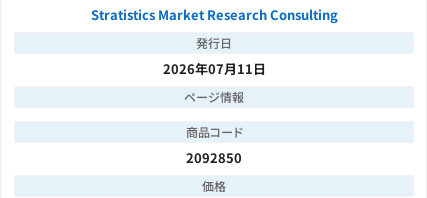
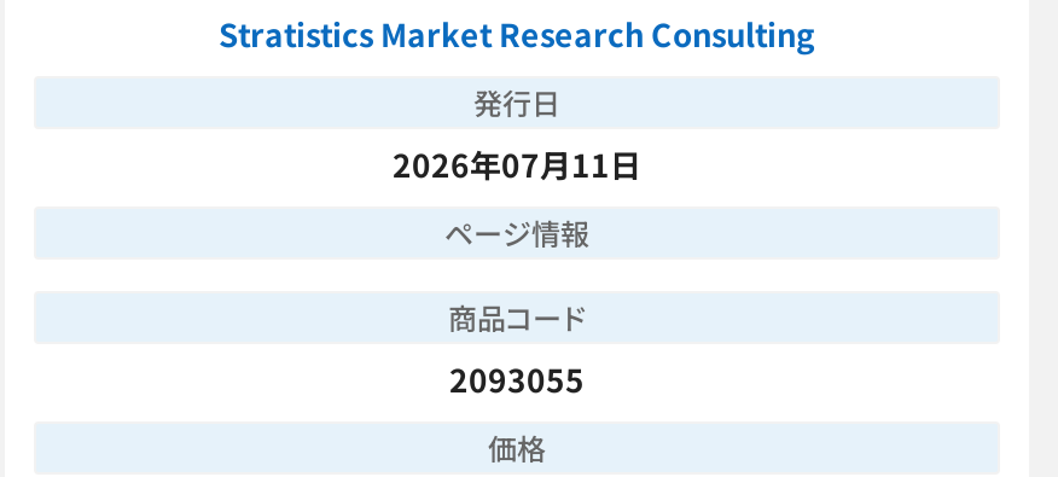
- 2092850
+ 2093055
